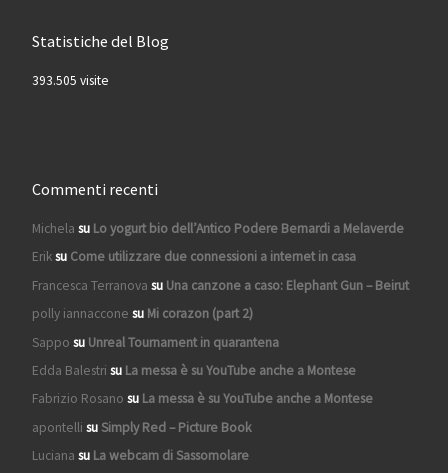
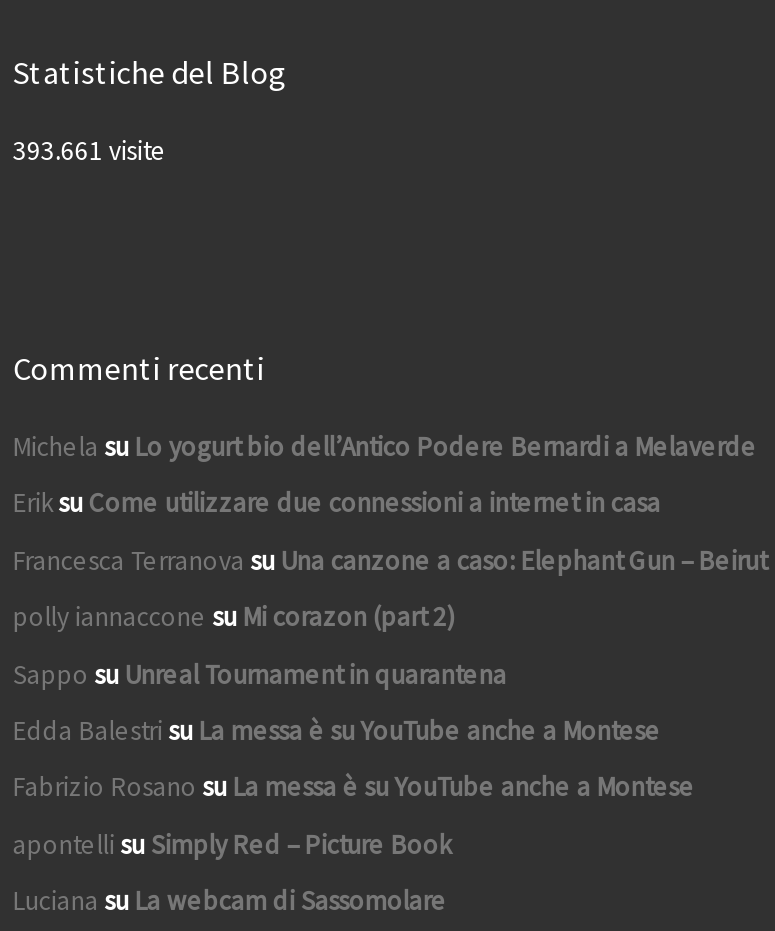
- 393.505 visite
+ 393.661 visite
